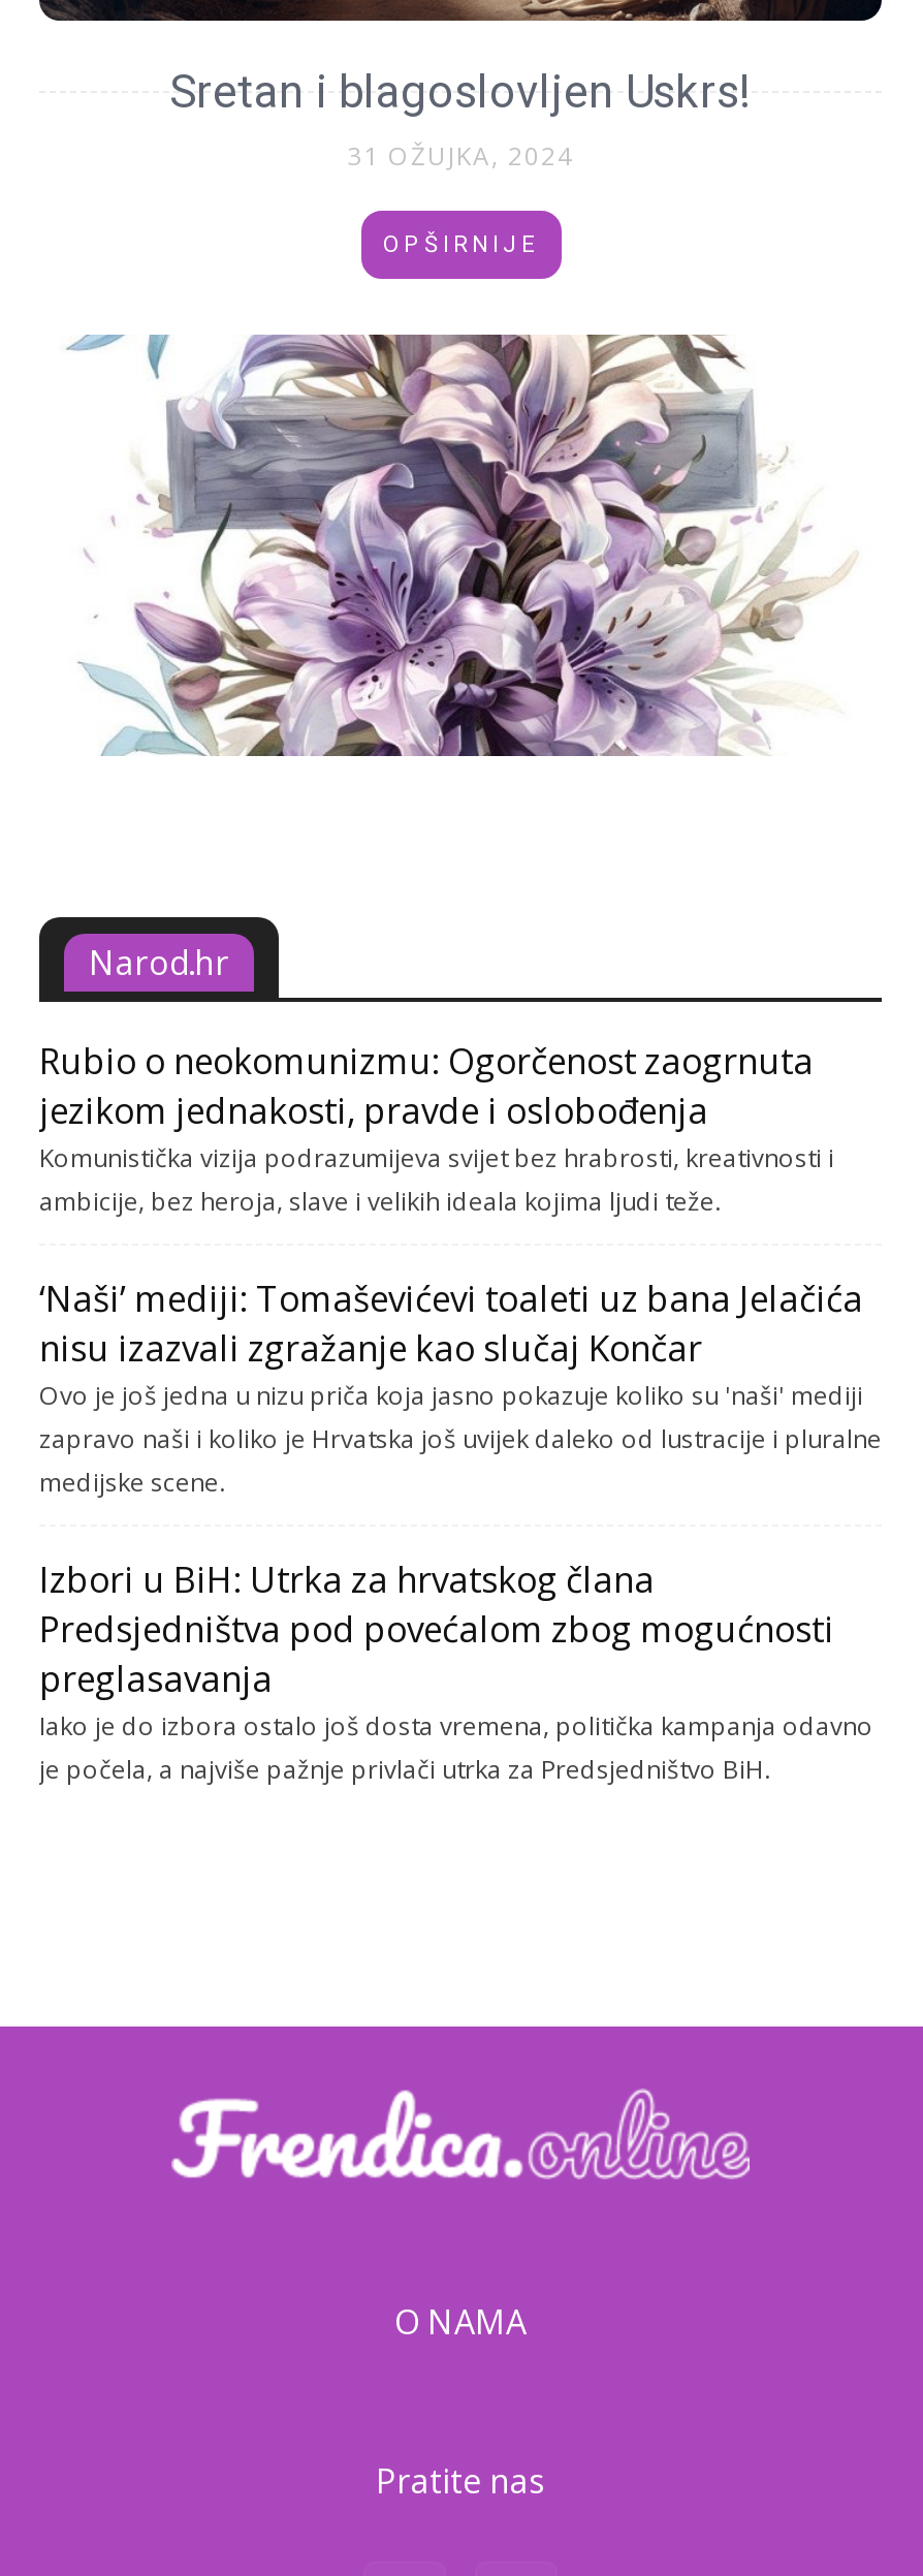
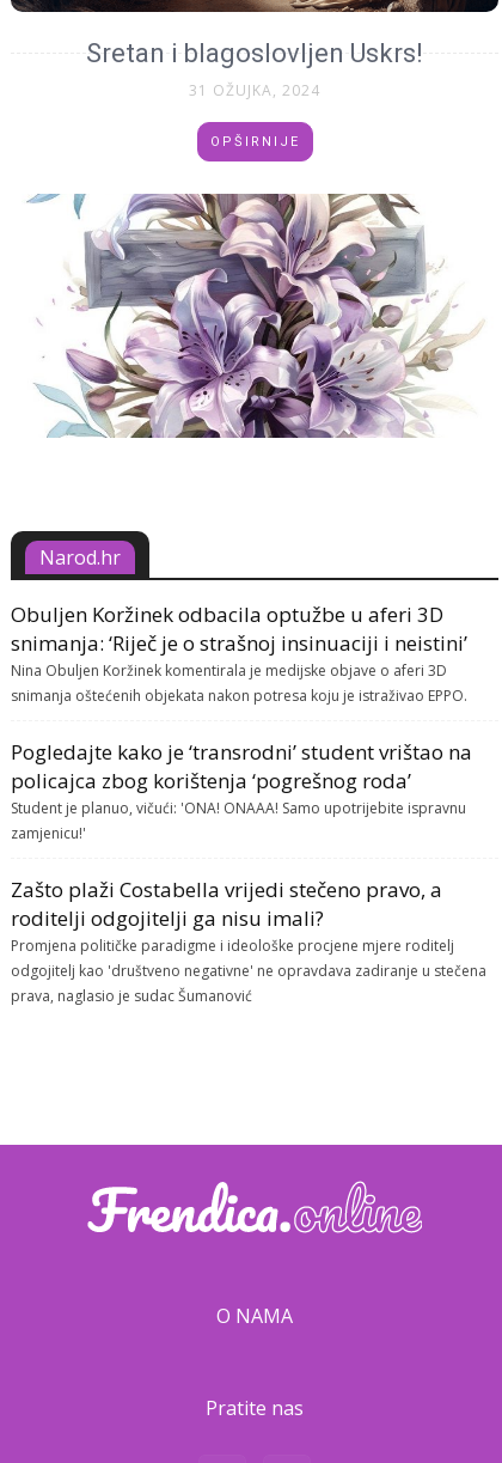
- Rubio o neokomunizmu: Ogorčenost zaogrnuta
- jezikom jednakosti, pravde i oslobođenja
- Komunistička vizija podrazumijeva svijet bez hrabrosti, kreativnosti i
- ambicije, bez heroja, slave i velikih ideala kojima ljudi teže.
+ Obuljen Koržinek odbacila optužbe u aferi 3D
+ snimanja: ‘Riječ je o strašnoj insinuaciji i neistini’
+ Nina Obuljen Koržinek komentirala je medijske objave o aferi 3D
+ snimanja oštećenih objekata nakon potresa koju je istraživao EPPO.

- ‘Naši’ mediji: Tomaševićevi toaleti uz bana Jelačića
- nisu izazvali zgražanje kao slučaj Končar
- Ovo je još jedna u nizu priča koja jasno pokazuje koliko su 'naši' mediji
- zapravo naši i koliko je Hrvatska još uvijek daleko od lustracije i pluralne
- medijske scene.
+ Pogledajte kako je ‘transrodni’ student vrištao na
+ policajca zbog korištenja ‘pogrešnog roda’
+ Student je planuo, vičući: 'ONA! ONAAA! Samo upotrijebite ispravnu
+ zamjenicu!'

- Izbori u BiH: Utrka za hrvatskog člana
- Predsjedništva pod povećalom zbog mogućnosti
- preglasavanja
- Iako je do izbora ostalo još dosta vremena, politička kampanja odavno
- je počela, a najviše pažnje privlači utrka za Predsjedništvo BiH.
+ Zašto plaži Costabella vrijedi stečeno pravo, a
+ roditelji odgojitelji ga nisu imali?
+ Promjena političke paradigme i ideološke procjene mjere roditelj
+ odgojitelj kao 'društveno negativne' ne opravdava zadiranje u stečena
+ prava, naglasio je sudac Šumanović
